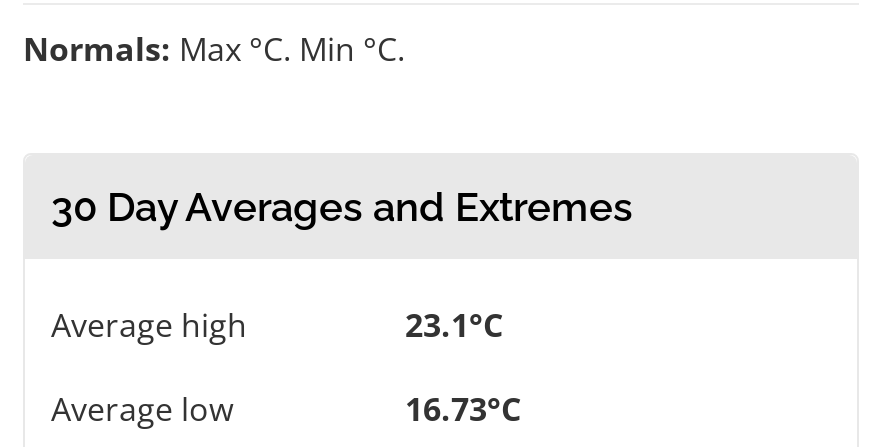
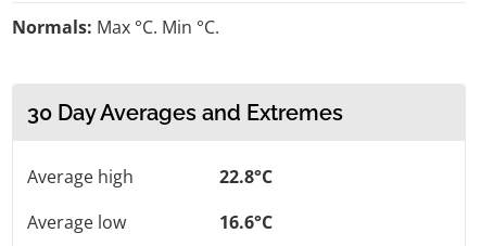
- 23.1°C
+ 22.8°C

- 16.73°C
+ 16.6°C
